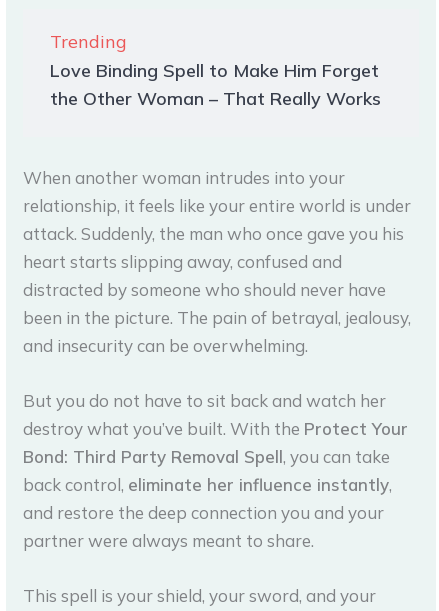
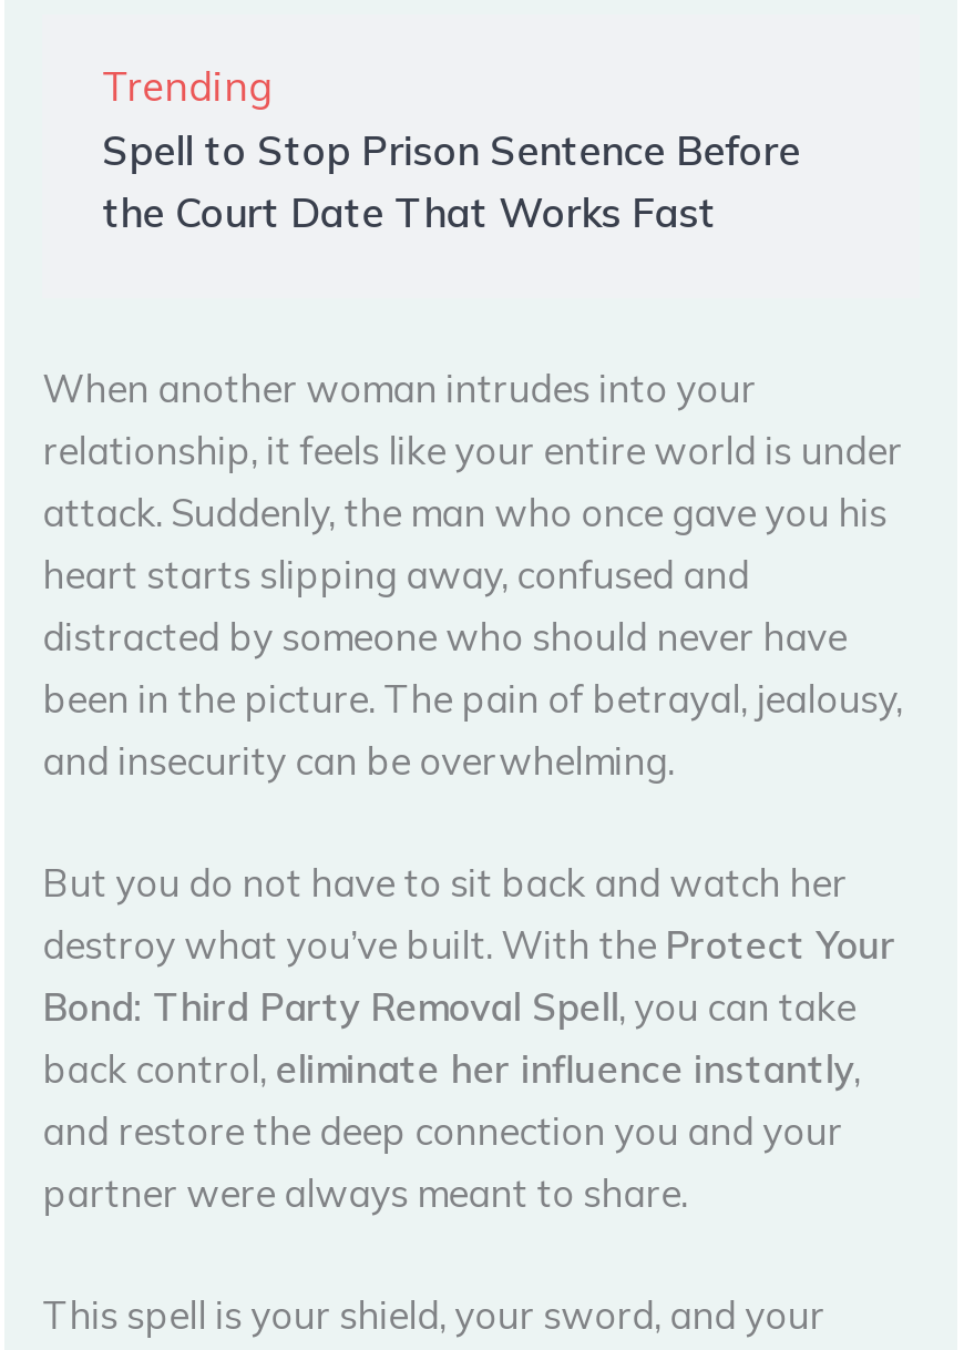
- Love Binding Spell to Make Him Forget
- the Other Woman – That Really Works
+ Spell to Stop Prison Sentence Before
+ the Court Date That Works Fast
